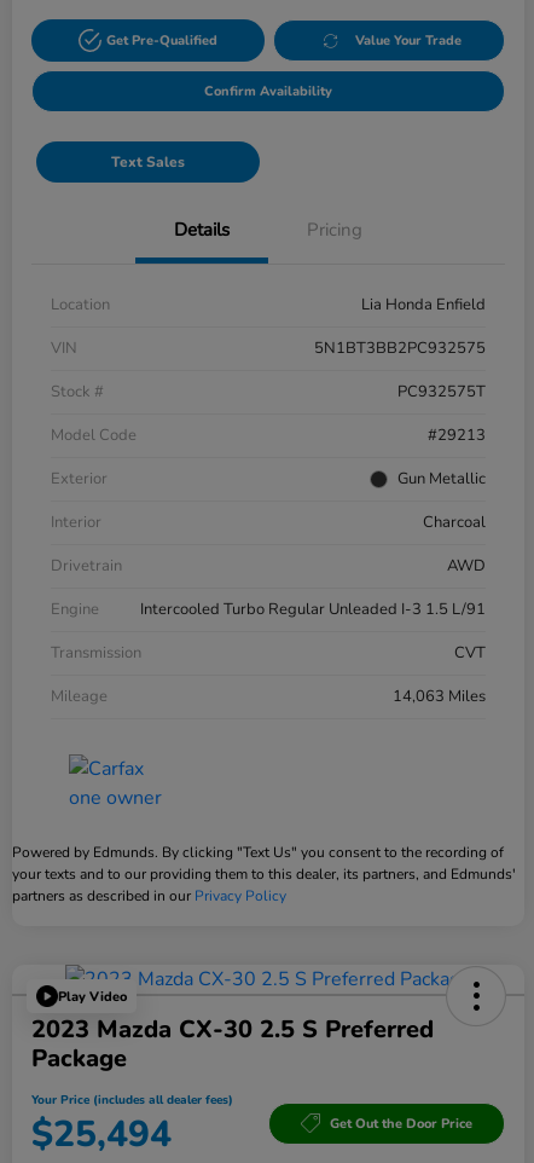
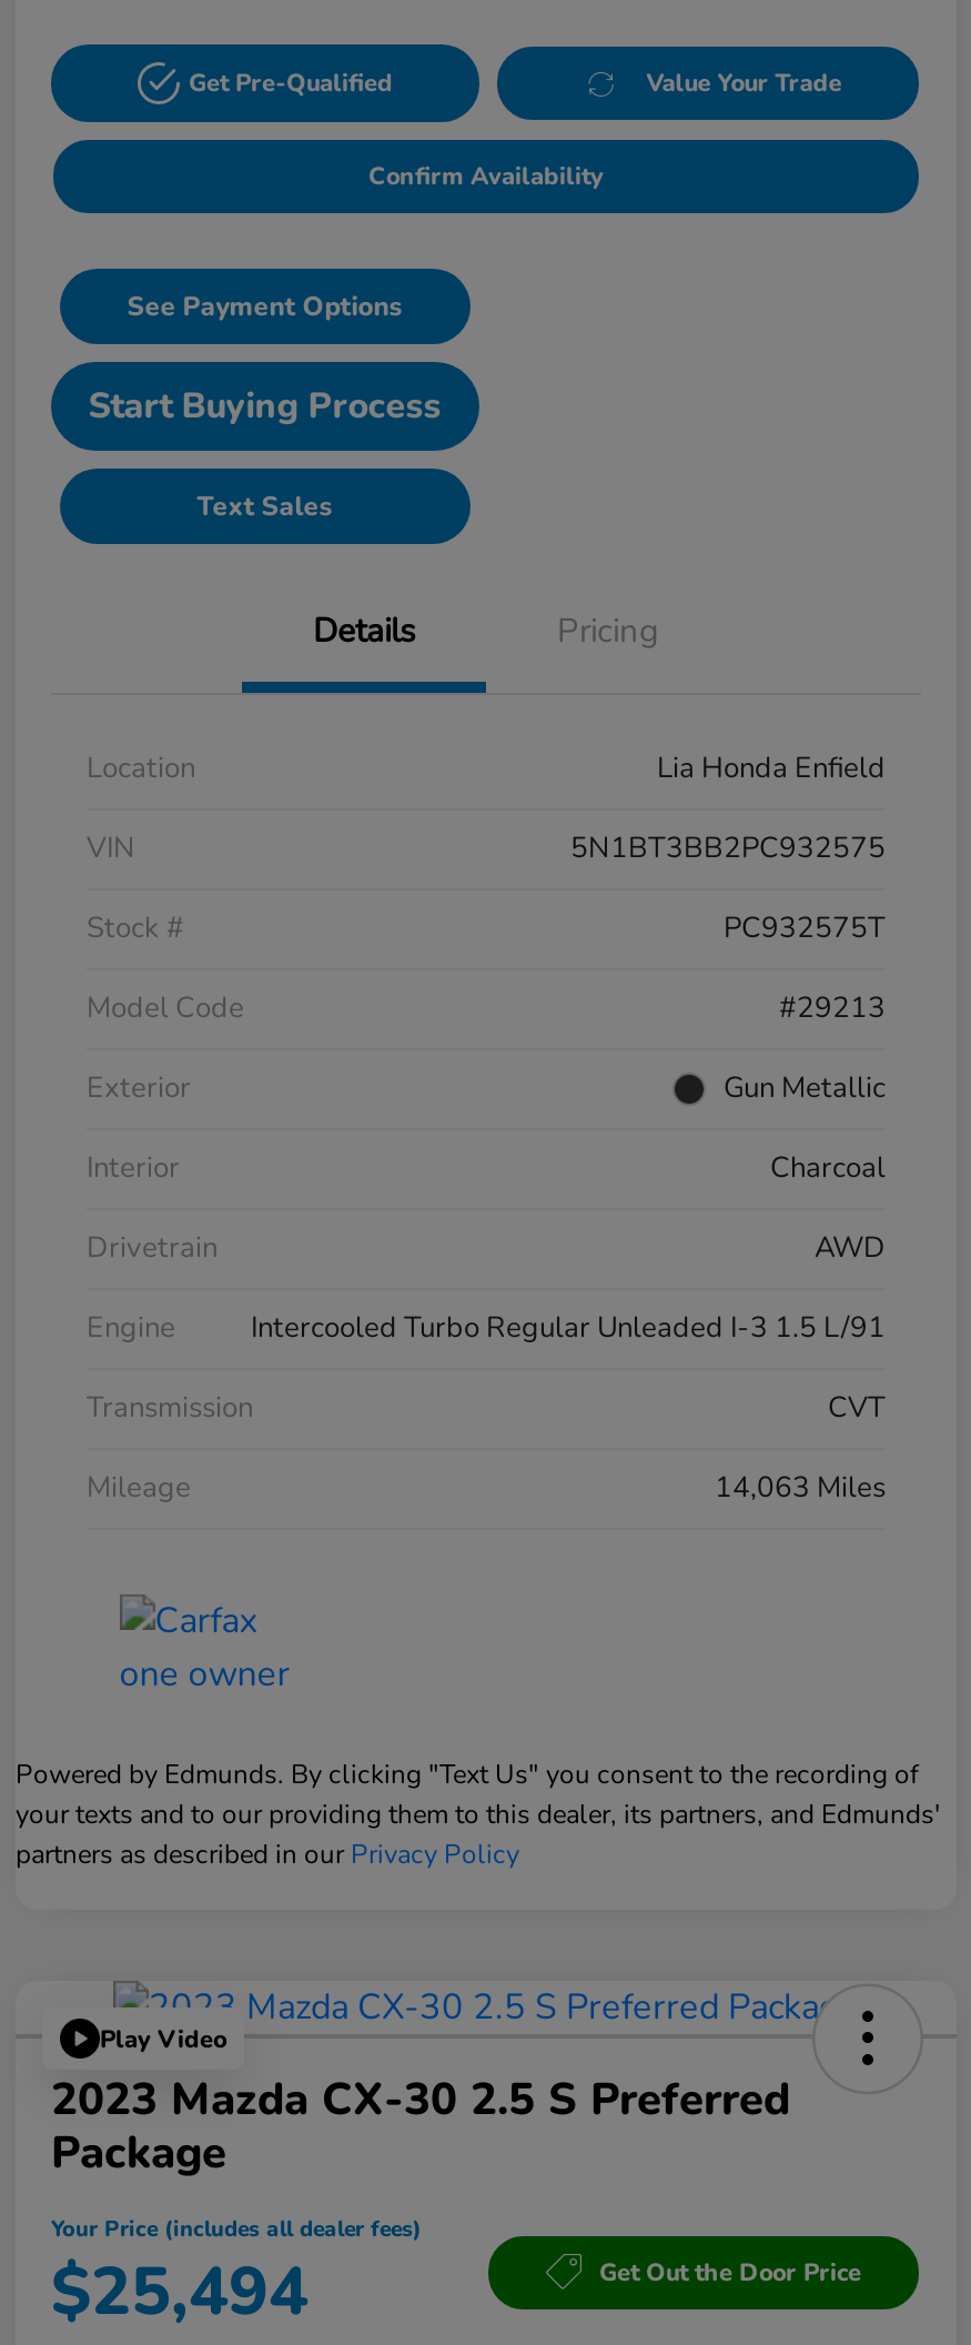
+ See Payment Options
+ Start Buying Process
